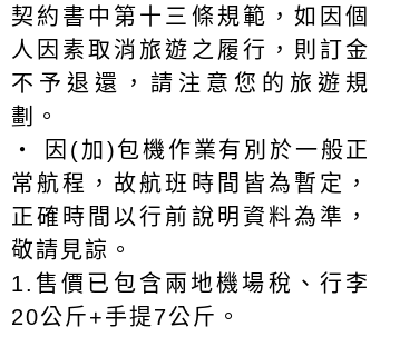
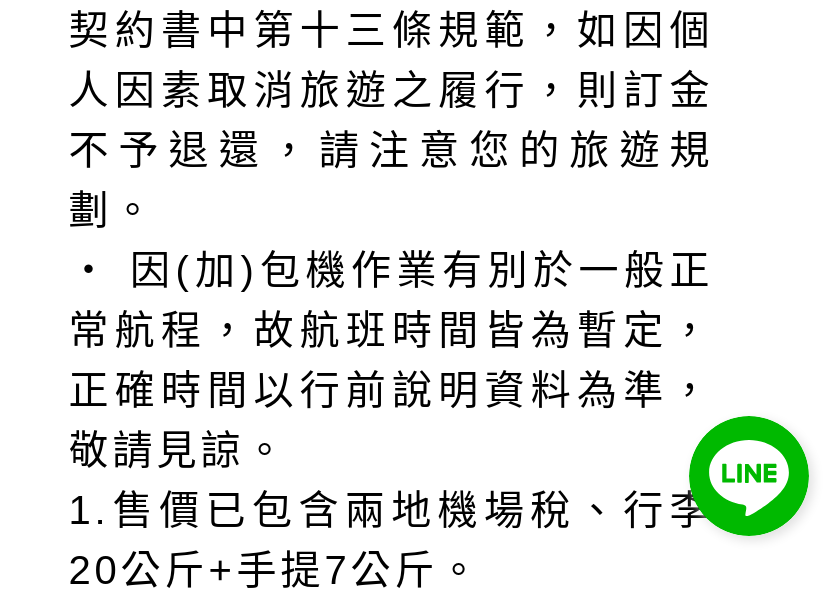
+ [image]
